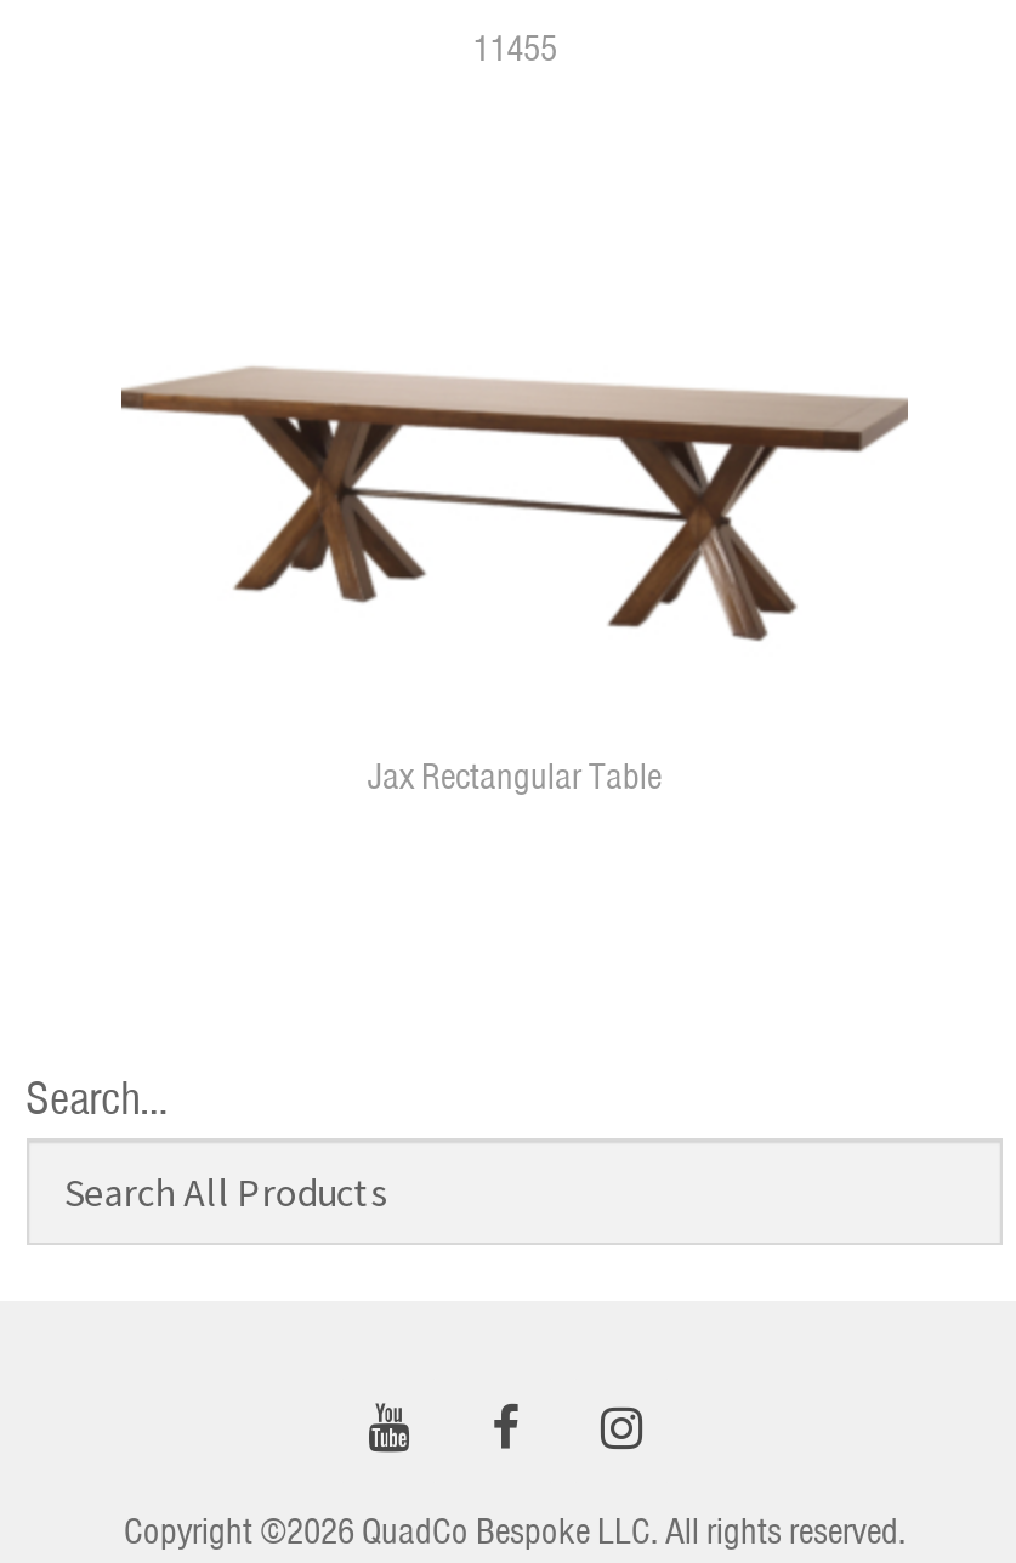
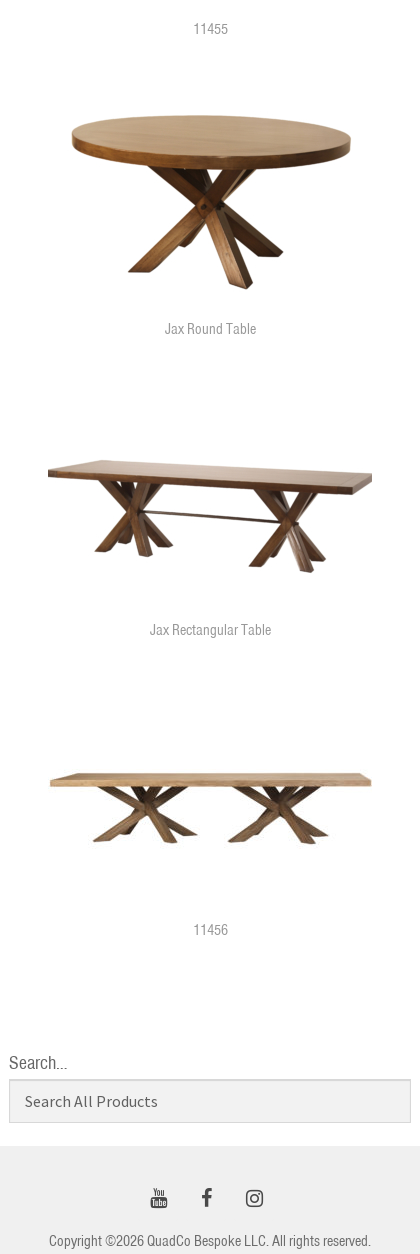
+ [image]
+ Jax Round Table

+ [image]

+ 11456
